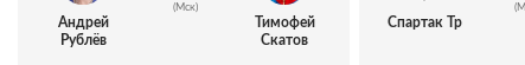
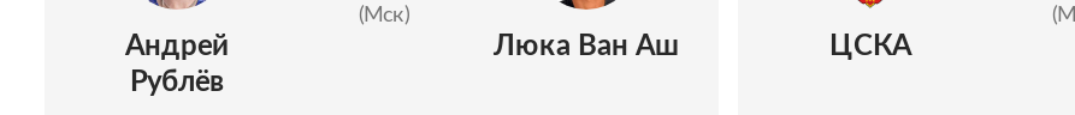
- Тимофей
- Скатов
+ Люка Ван Аш

- Спартак Тр
+ ЦСКА
